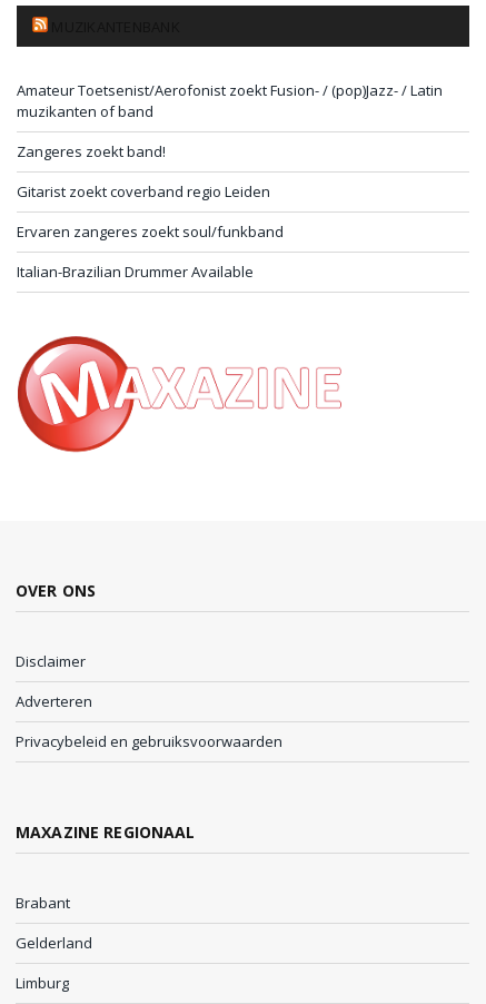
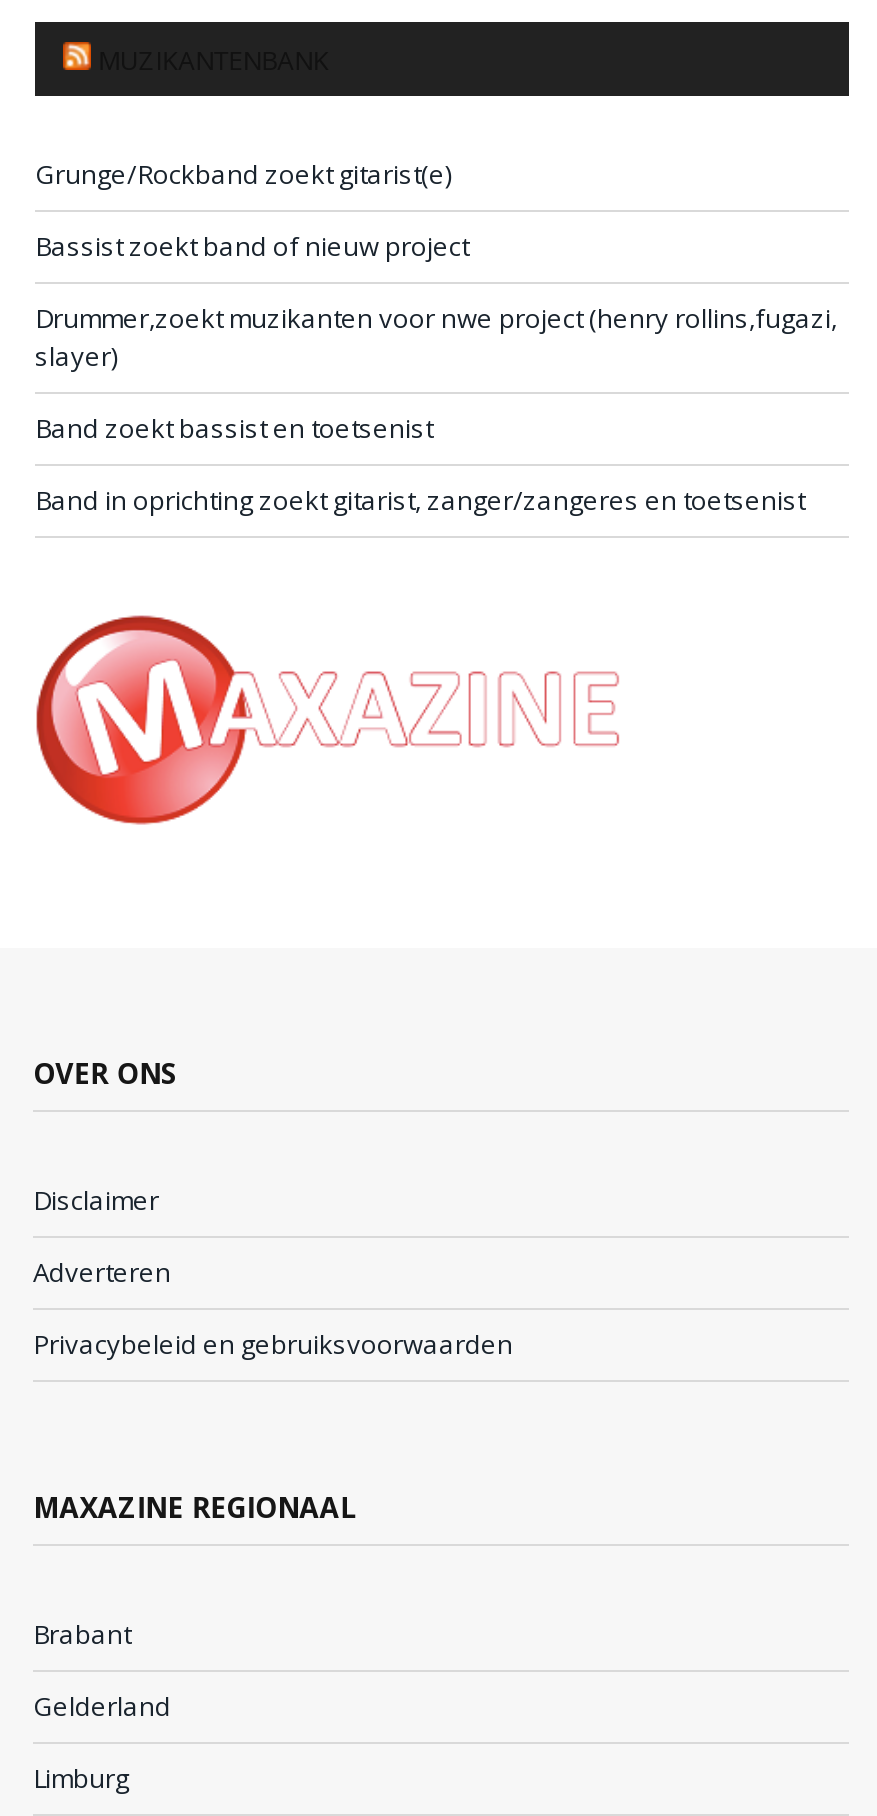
- Amateur Toetsenist/Aerofonist zoekt Fusion- / (pop)Jazz- / Latin
- muzikanten of band
+ Grunge/Rockband zoekt gitarist(e)

- Zangeres zoekt band!
+ Bassist zoekt band of nieuw project

- Gitarist zoekt coverband regio Leiden
+ Drummer,zoekt muzikanten voor nwe project (henry rollins,fugazi,
+ slayer)

- Ervaren zangeres zoekt soul/funkband
+ Band zoekt bassist en toetsenist

- Italian-Brazilian Drummer Available
+ Band in oprichting zoekt gitarist, zanger/zangeres en toetsenist
